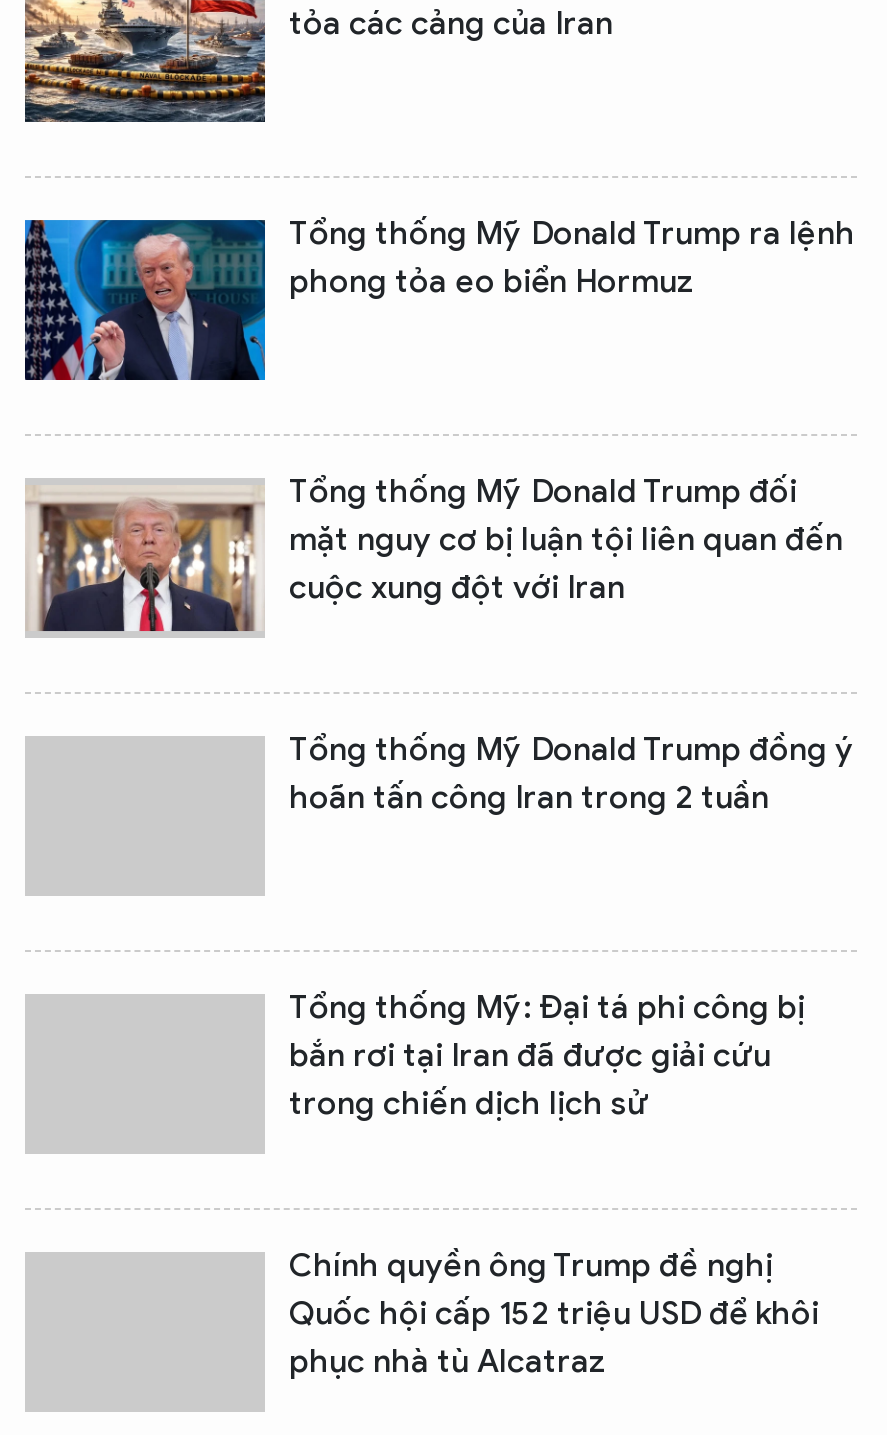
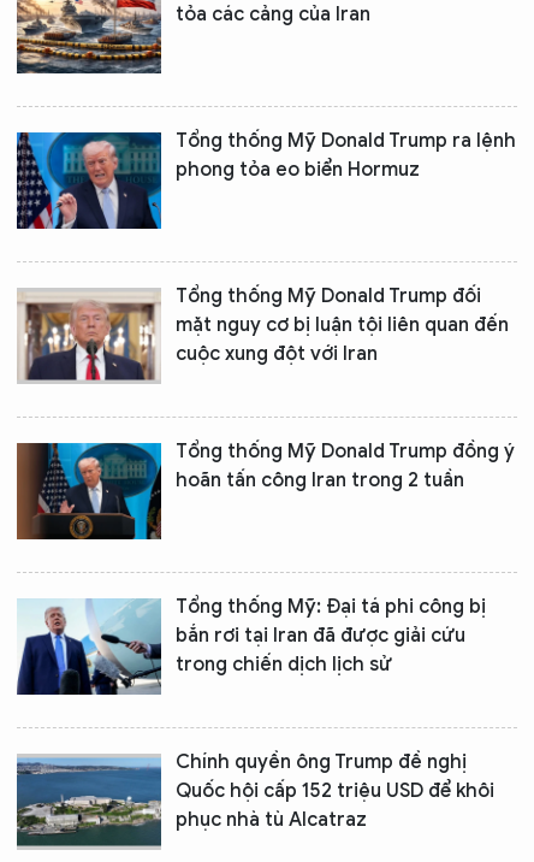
+ [image]

+ [image]

+ [image]
